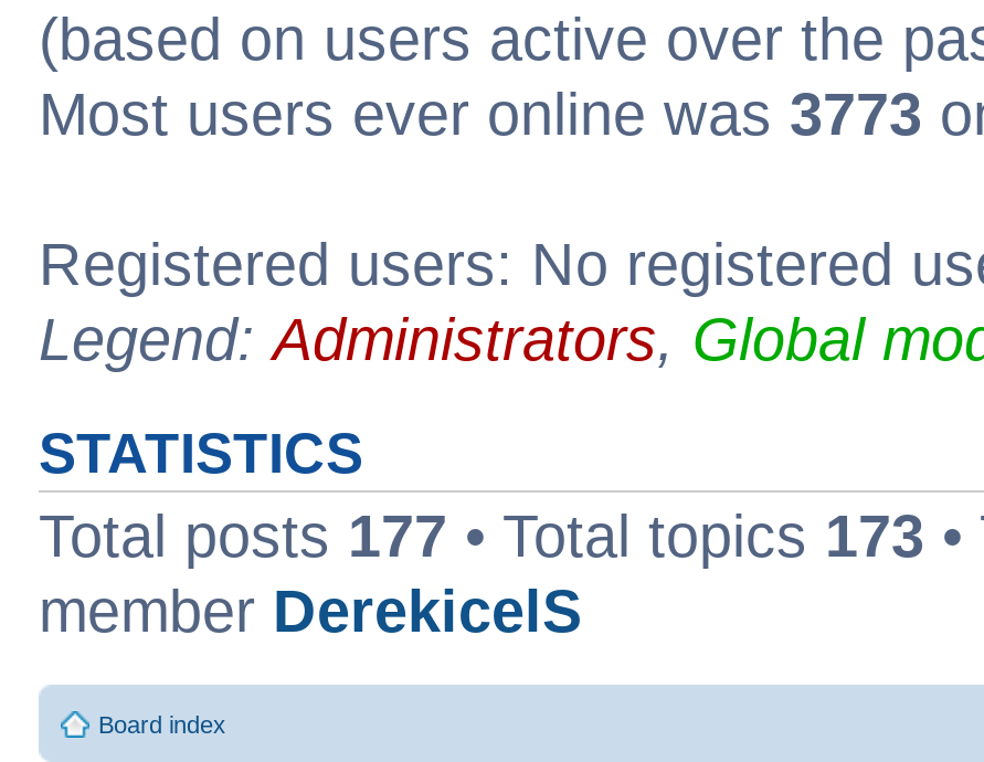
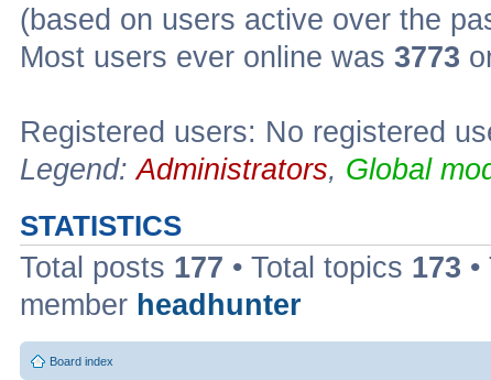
- member DerekicelS
+ member headhunter
